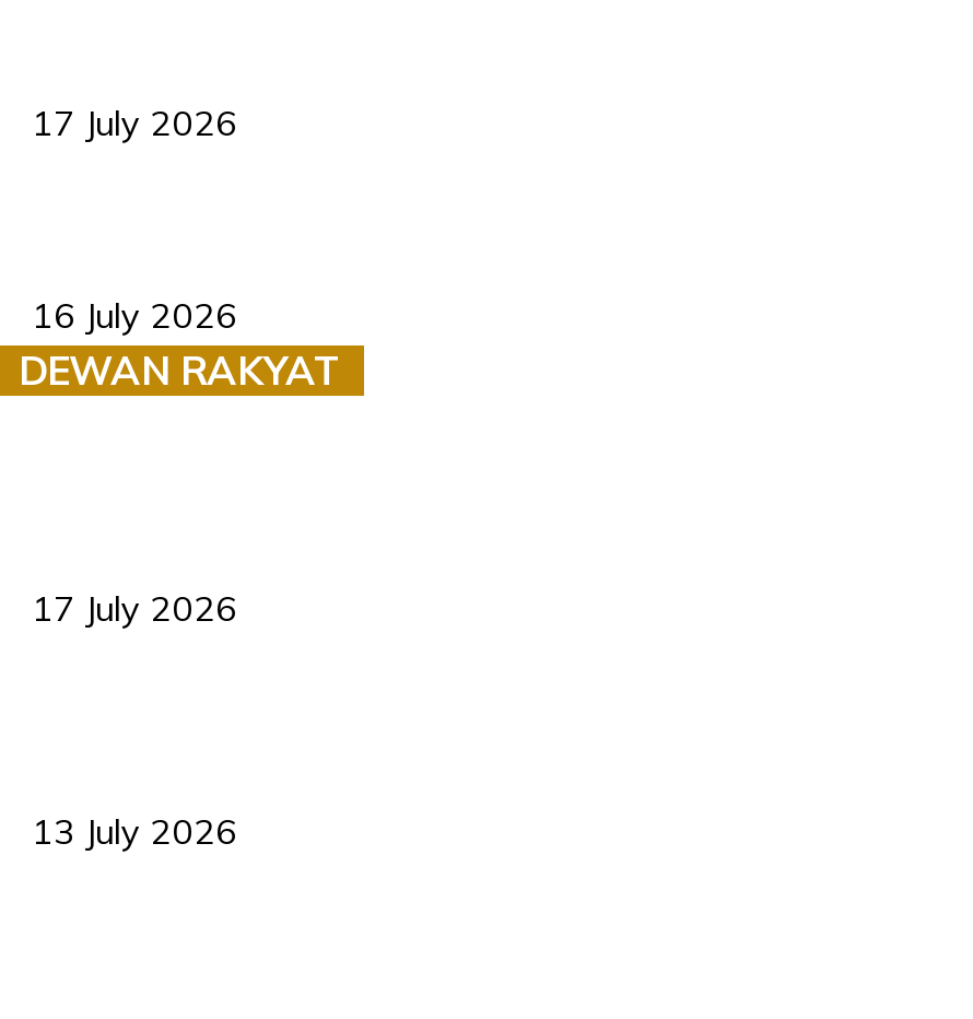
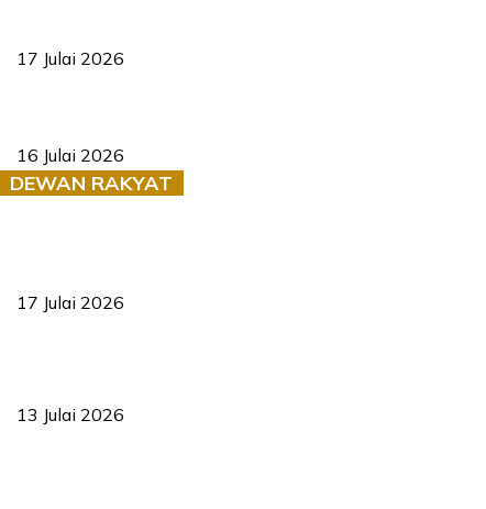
- 17 July 2026
+ 17 Julai 2026

- 16 July 2026
+ 16 Julai 2026

- 17 July 2026
+ 17 Julai 2026

- 13 July 2026
+ 13 Julai 2026
